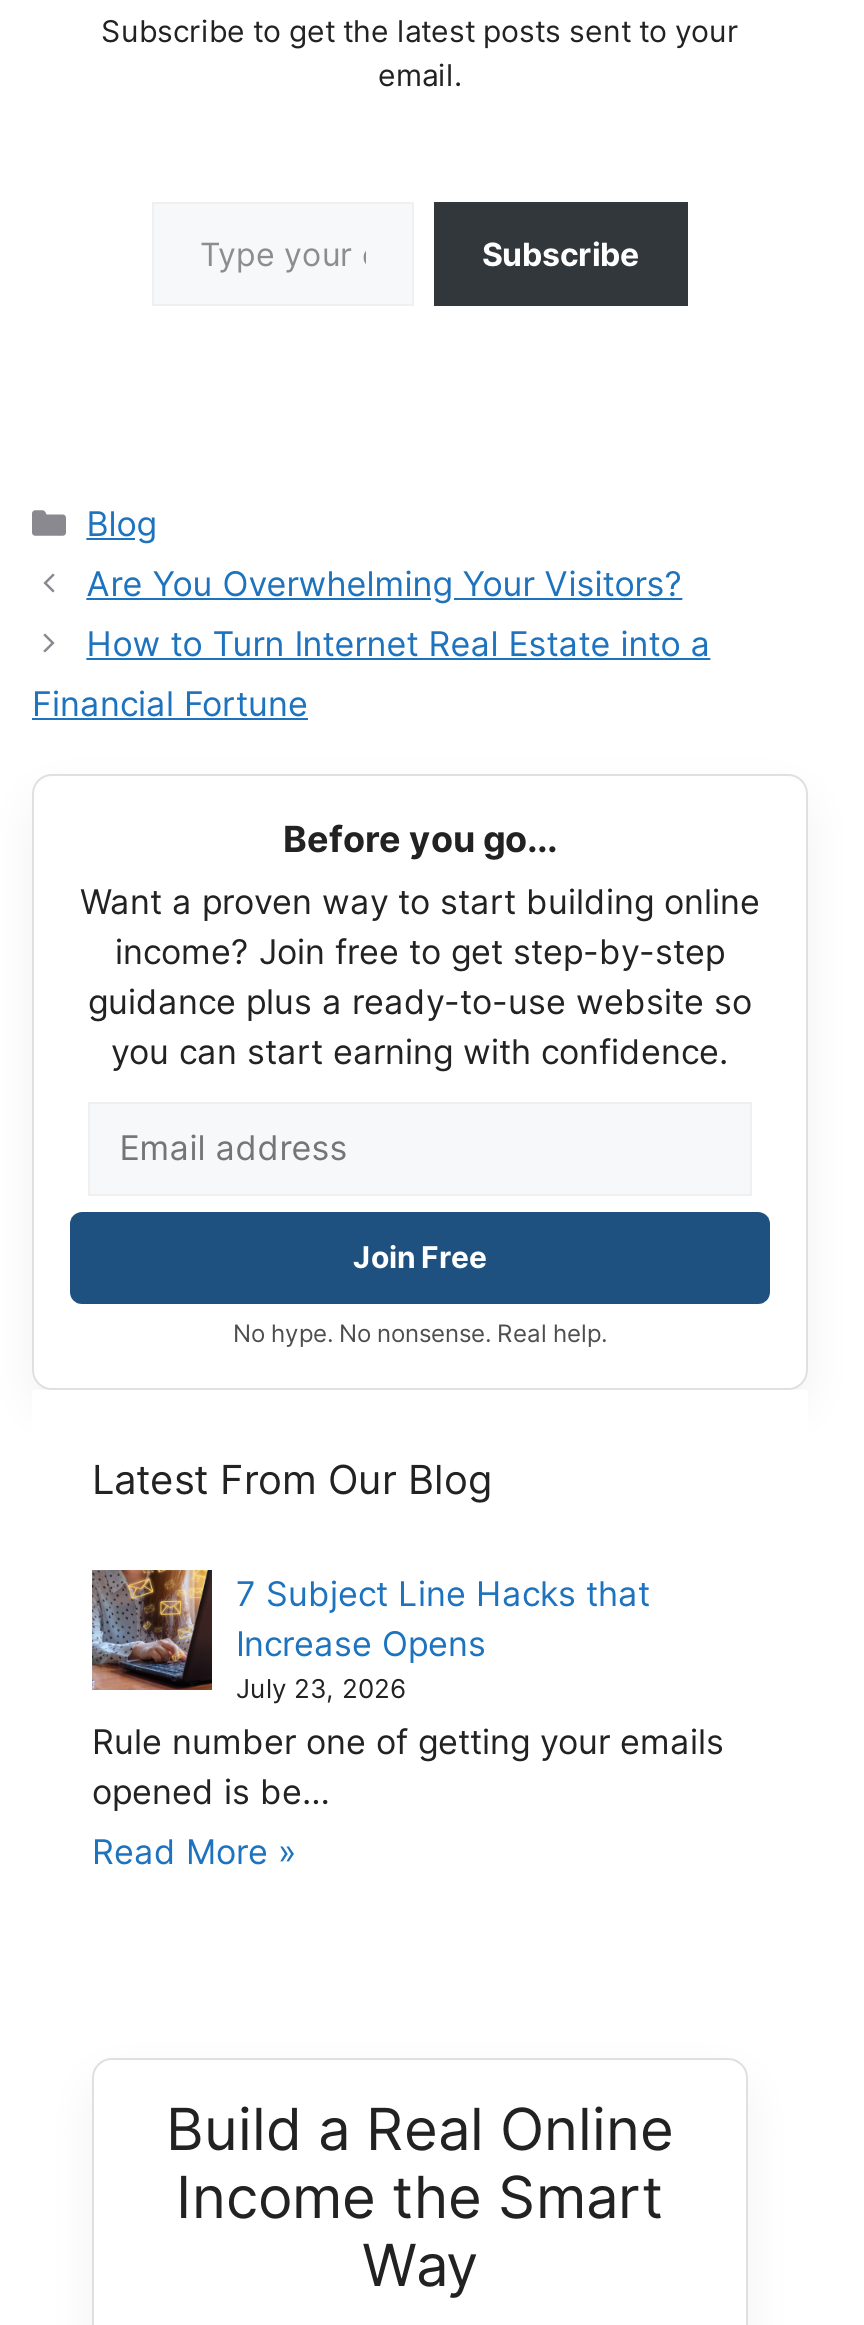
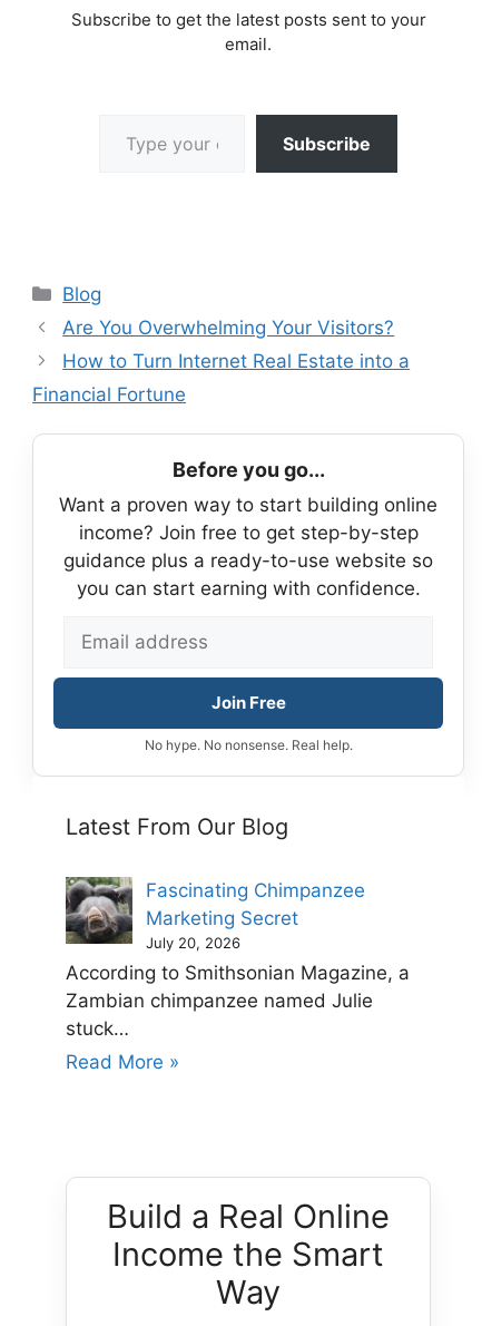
- [image]
- 7 Subject Line Hacks that
- Increase Opens
- July 23, 2026
- Rule number one of getting your emails
- opened is be…
+ [image]
+ Fascinating Chimpanzee
+ Marketing Secret
+ July 20, 2026
+ According to Smithsonian Magazine, a
+ Zambian chimpanzee named Julie
+ stuck…
